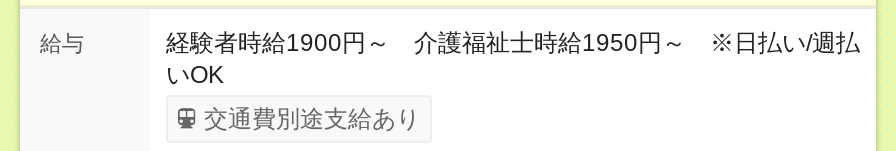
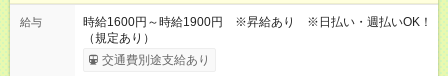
- 経験者時給1900円～ 介護福祉士時給1950円～ ※日払い/週払
- いOK
+ 時給1600円～時給1900円 ※昇給あり ※日払い・週払いOK！
+ （規定あり）
